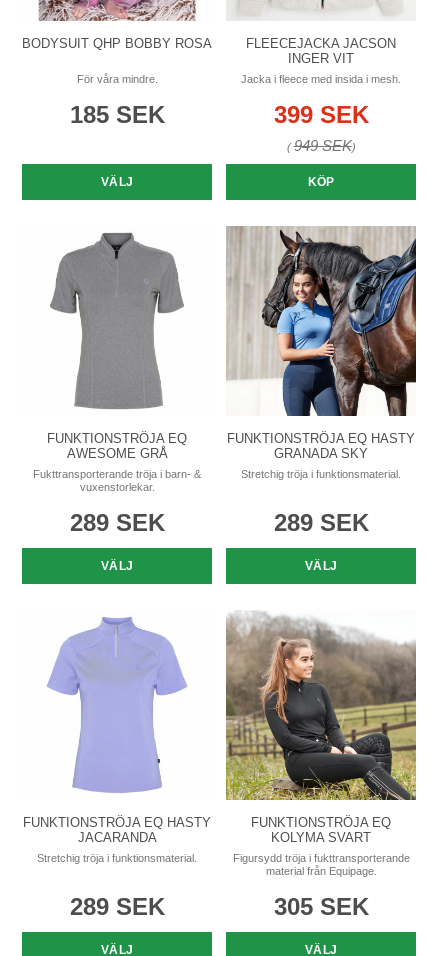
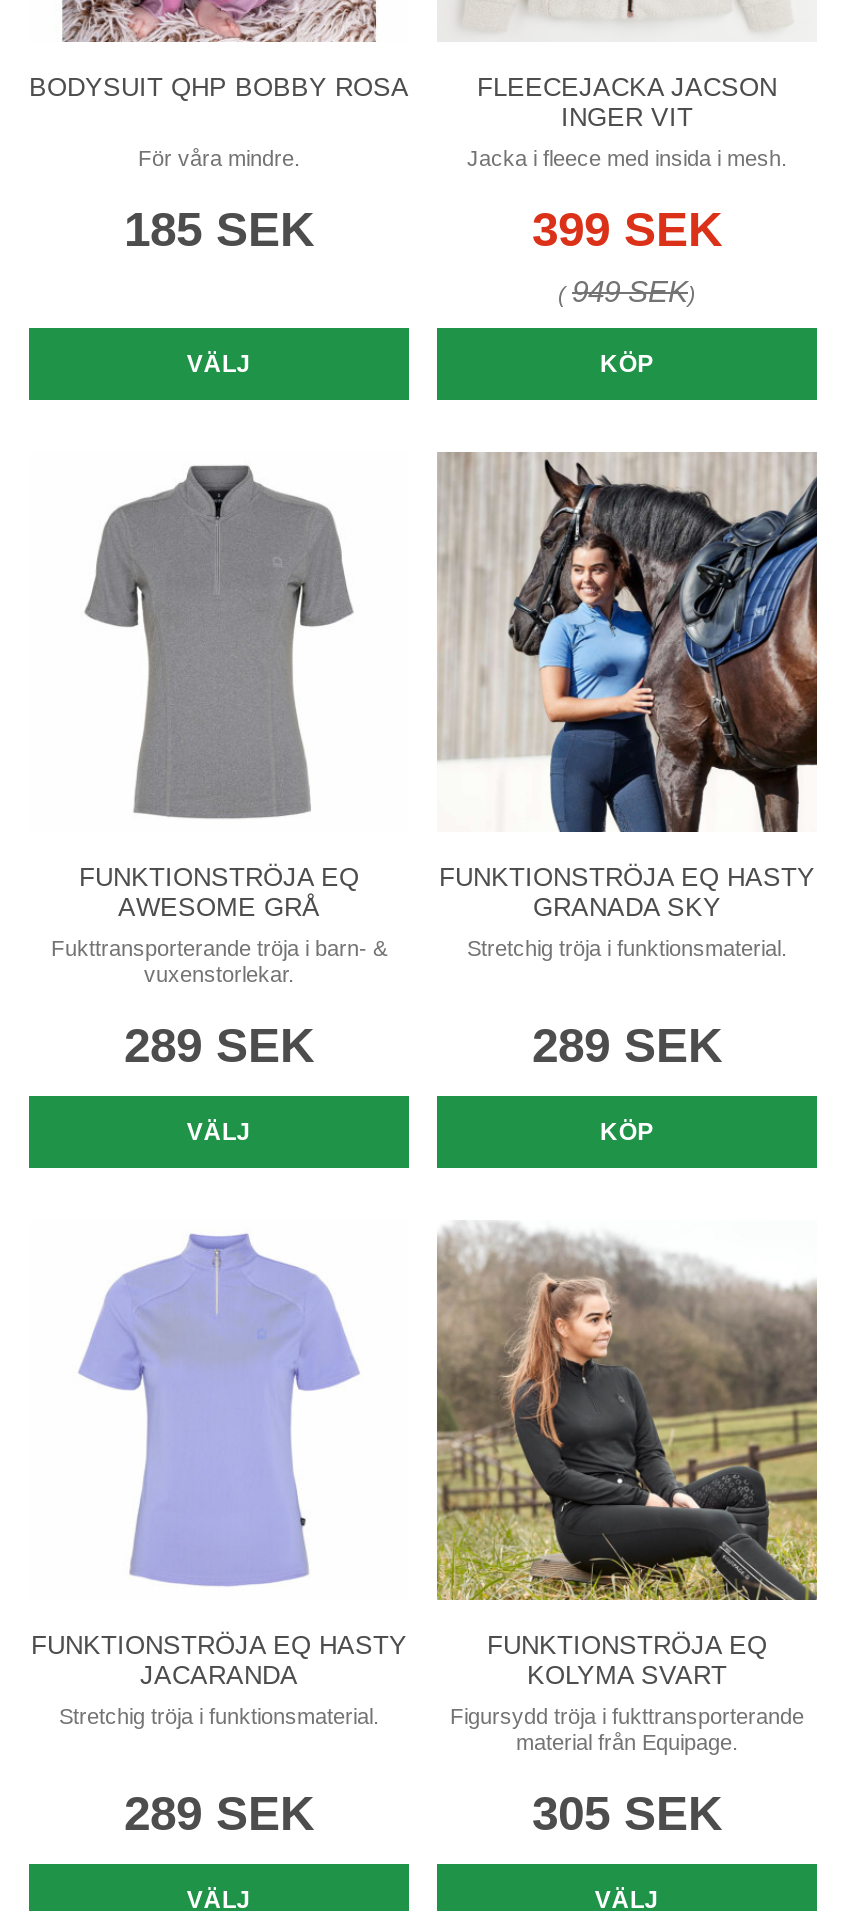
+ KÖP
